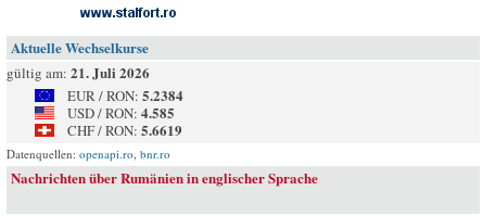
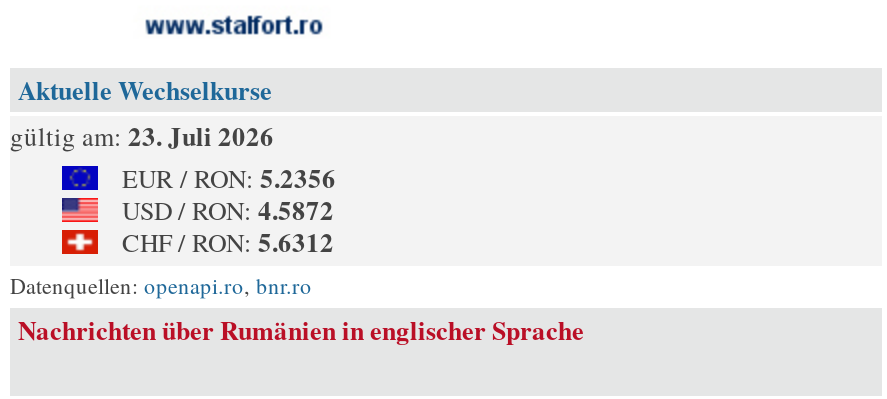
- gültig am: 21. Juli 2026
+ gültig am: 23. Juli 2026

- EUR / RON: 5.2384
+ EUR / RON: 5.2356

- USD / RON: 4.585
+ USD / RON: 4.5872

- CHF / RON: 5.6619
+ CHF / RON: 5.6312
